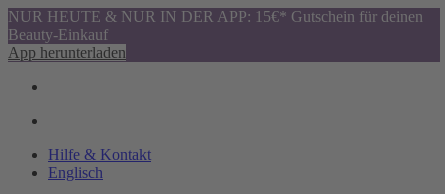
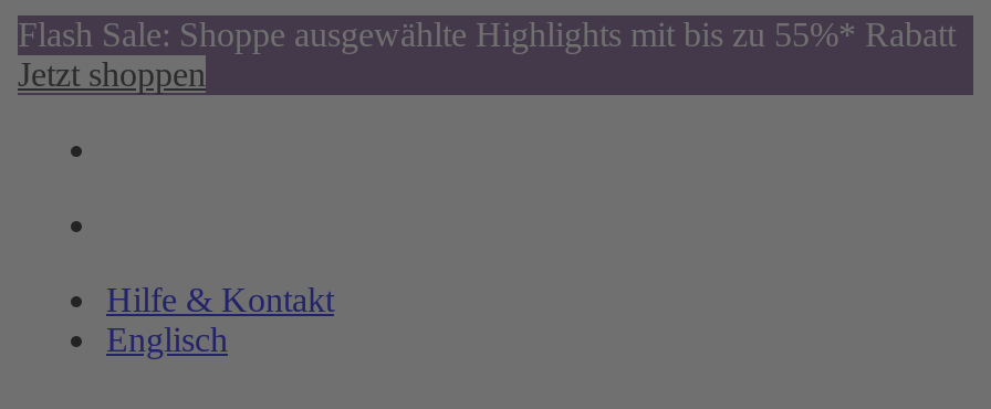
- NUR HEUTE & NUR IN DER APP: 15€* Gutschein für deinen
- Beauty-Einkauf
- App herunterladen
+ Flash Sale: Shoppe ausgewählte Highlights mit bis zu 55%* Rabatt
+ Jetzt shoppen
